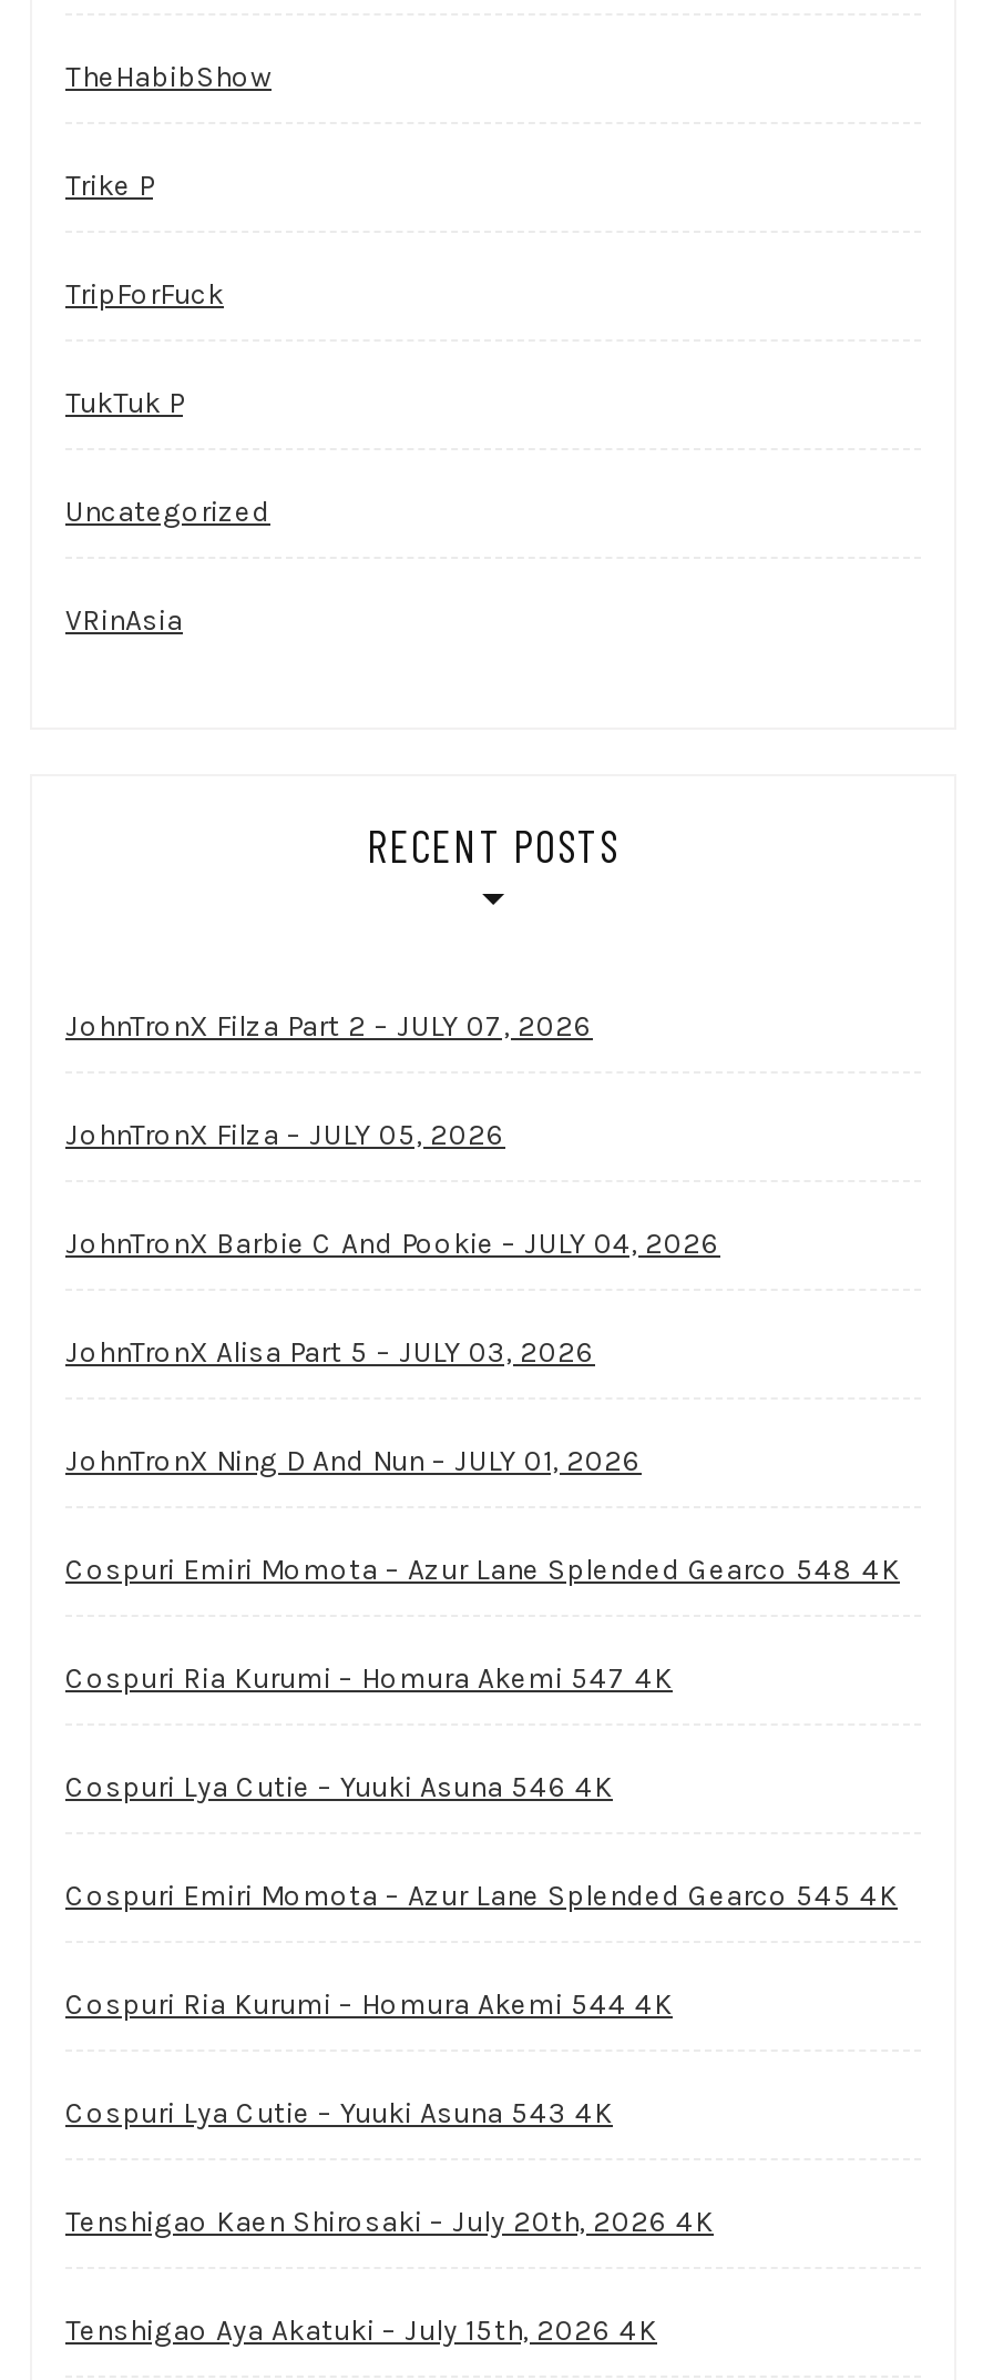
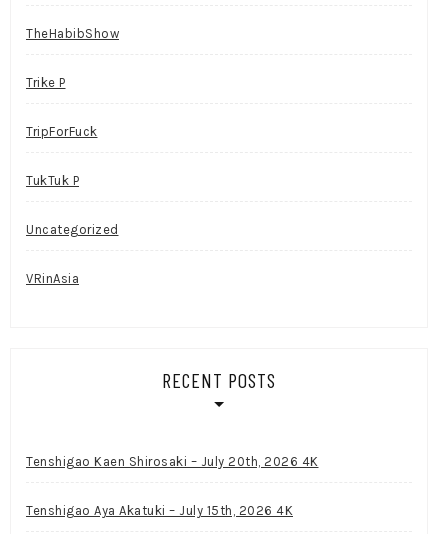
- JohnTronX Filza Part 2 – JULY 07, 2026
- JohnTronX Filza – JULY 05, 2026
- JohnTronX Barbie C And Pookie – JULY 04, 2026
- JohnTronX Alisa Part 5 – JULY 03, 2026
- JohnTronX Ning D And Nun – JULY 01, 2026
- Cospuri Emiri Momota – Azur Lane Splended Gearco 548 4K
- Cospuri Ria Kurumi – Homura Akemi 547 4K
- Cospuri Lya Cutie – Yuuki Asuna 546 4K
- Cospuri Emiri Momota – Azur Lane Splended Gearco 545 4K
- Cospuri Ria Kurumi – Homura Akemi 544 4K
- Cospuri Lya Cutie – Yuuki Asuna 543 4K
